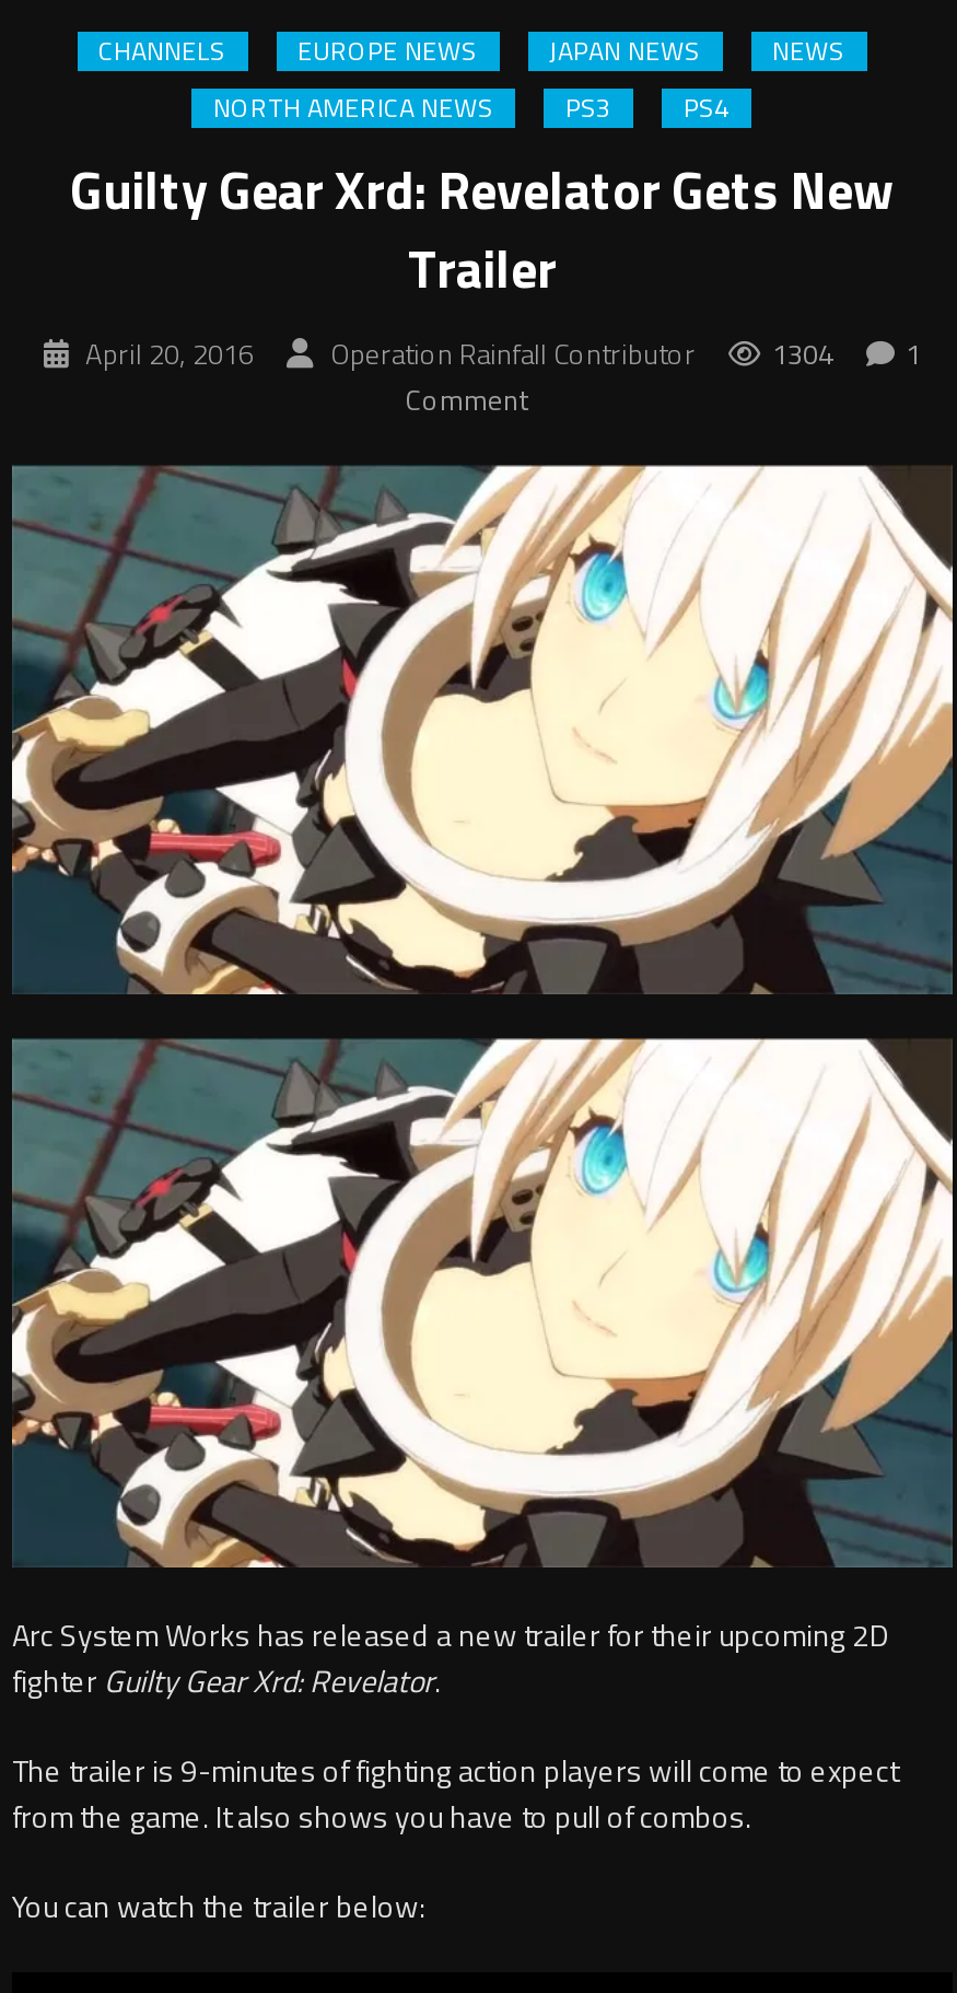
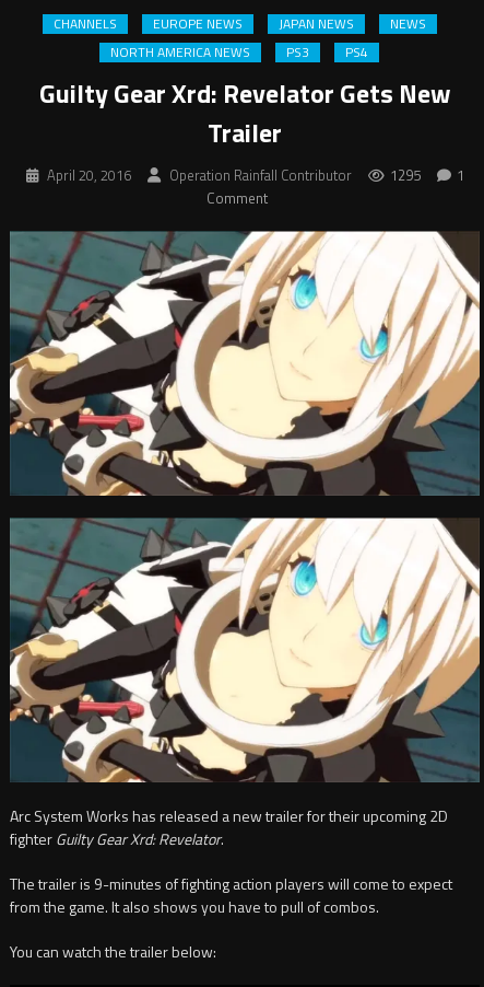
- April 20, 2016 Operation Rainfall Contributor 1304 1
+ April 20, 2016 Operation Rainfall Contributor 1295 1
